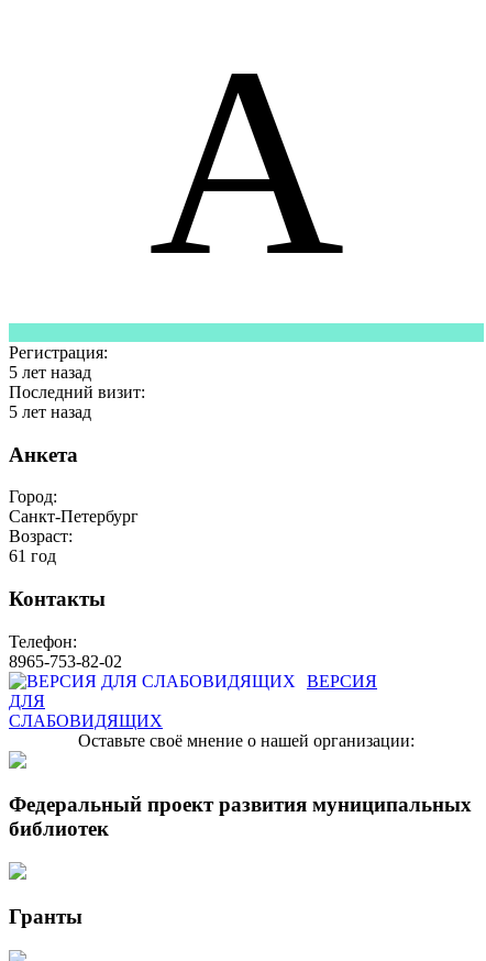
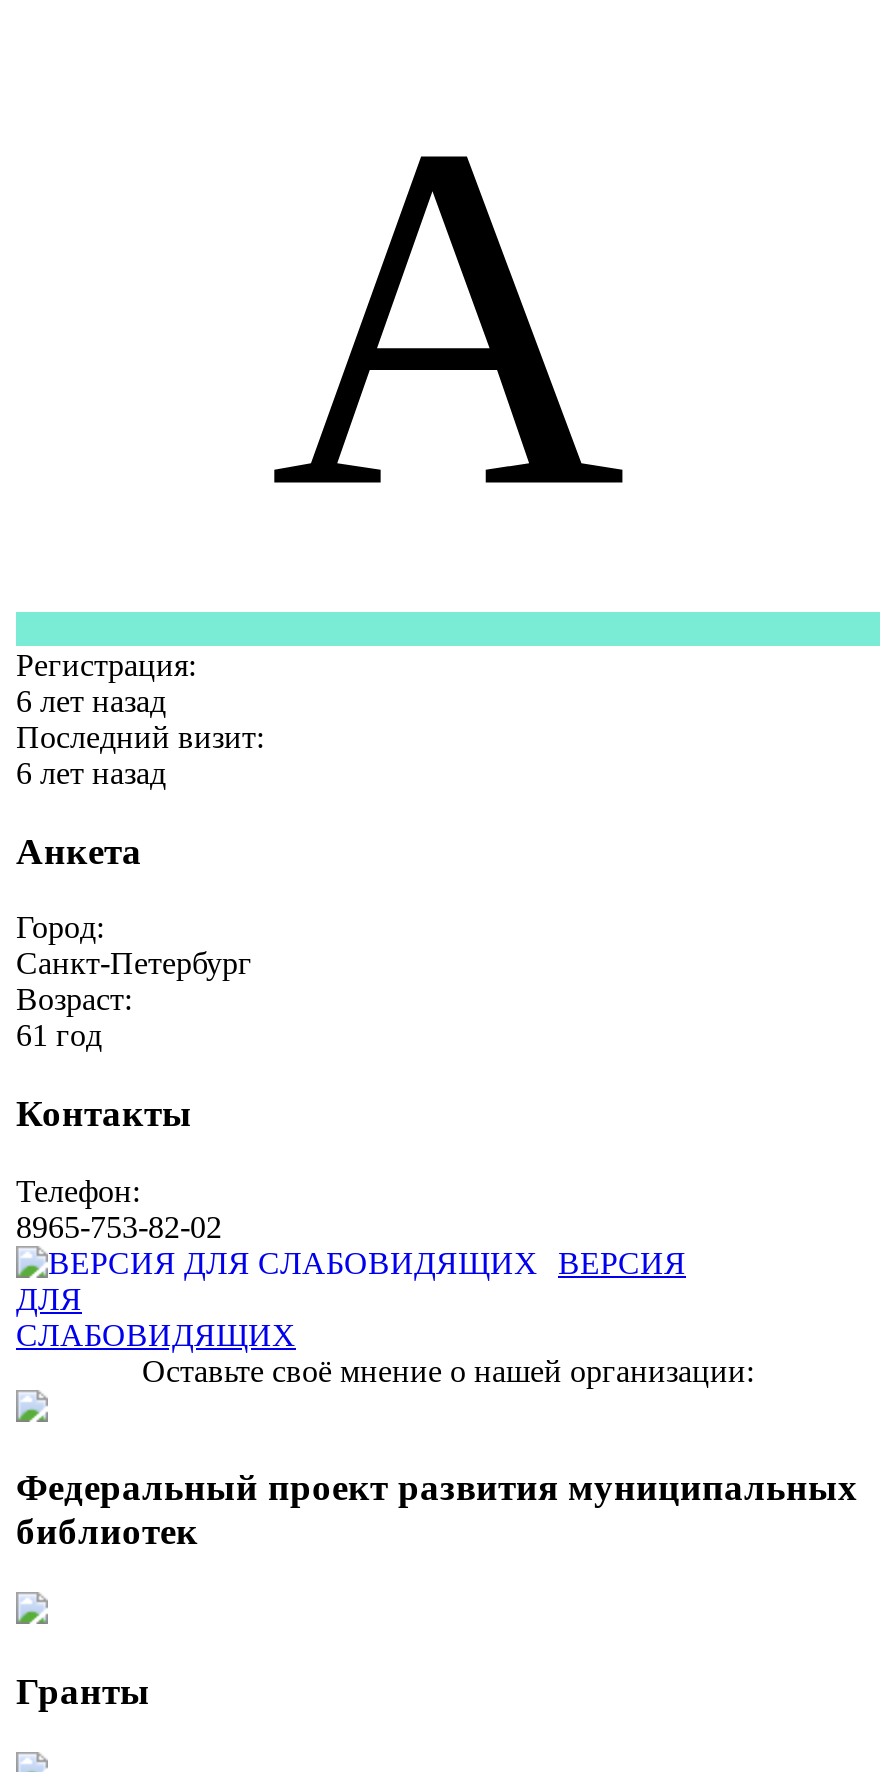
- 5 лет назад
+ 6 лет назад

- 5 лет назад
+ 6 лет назад
